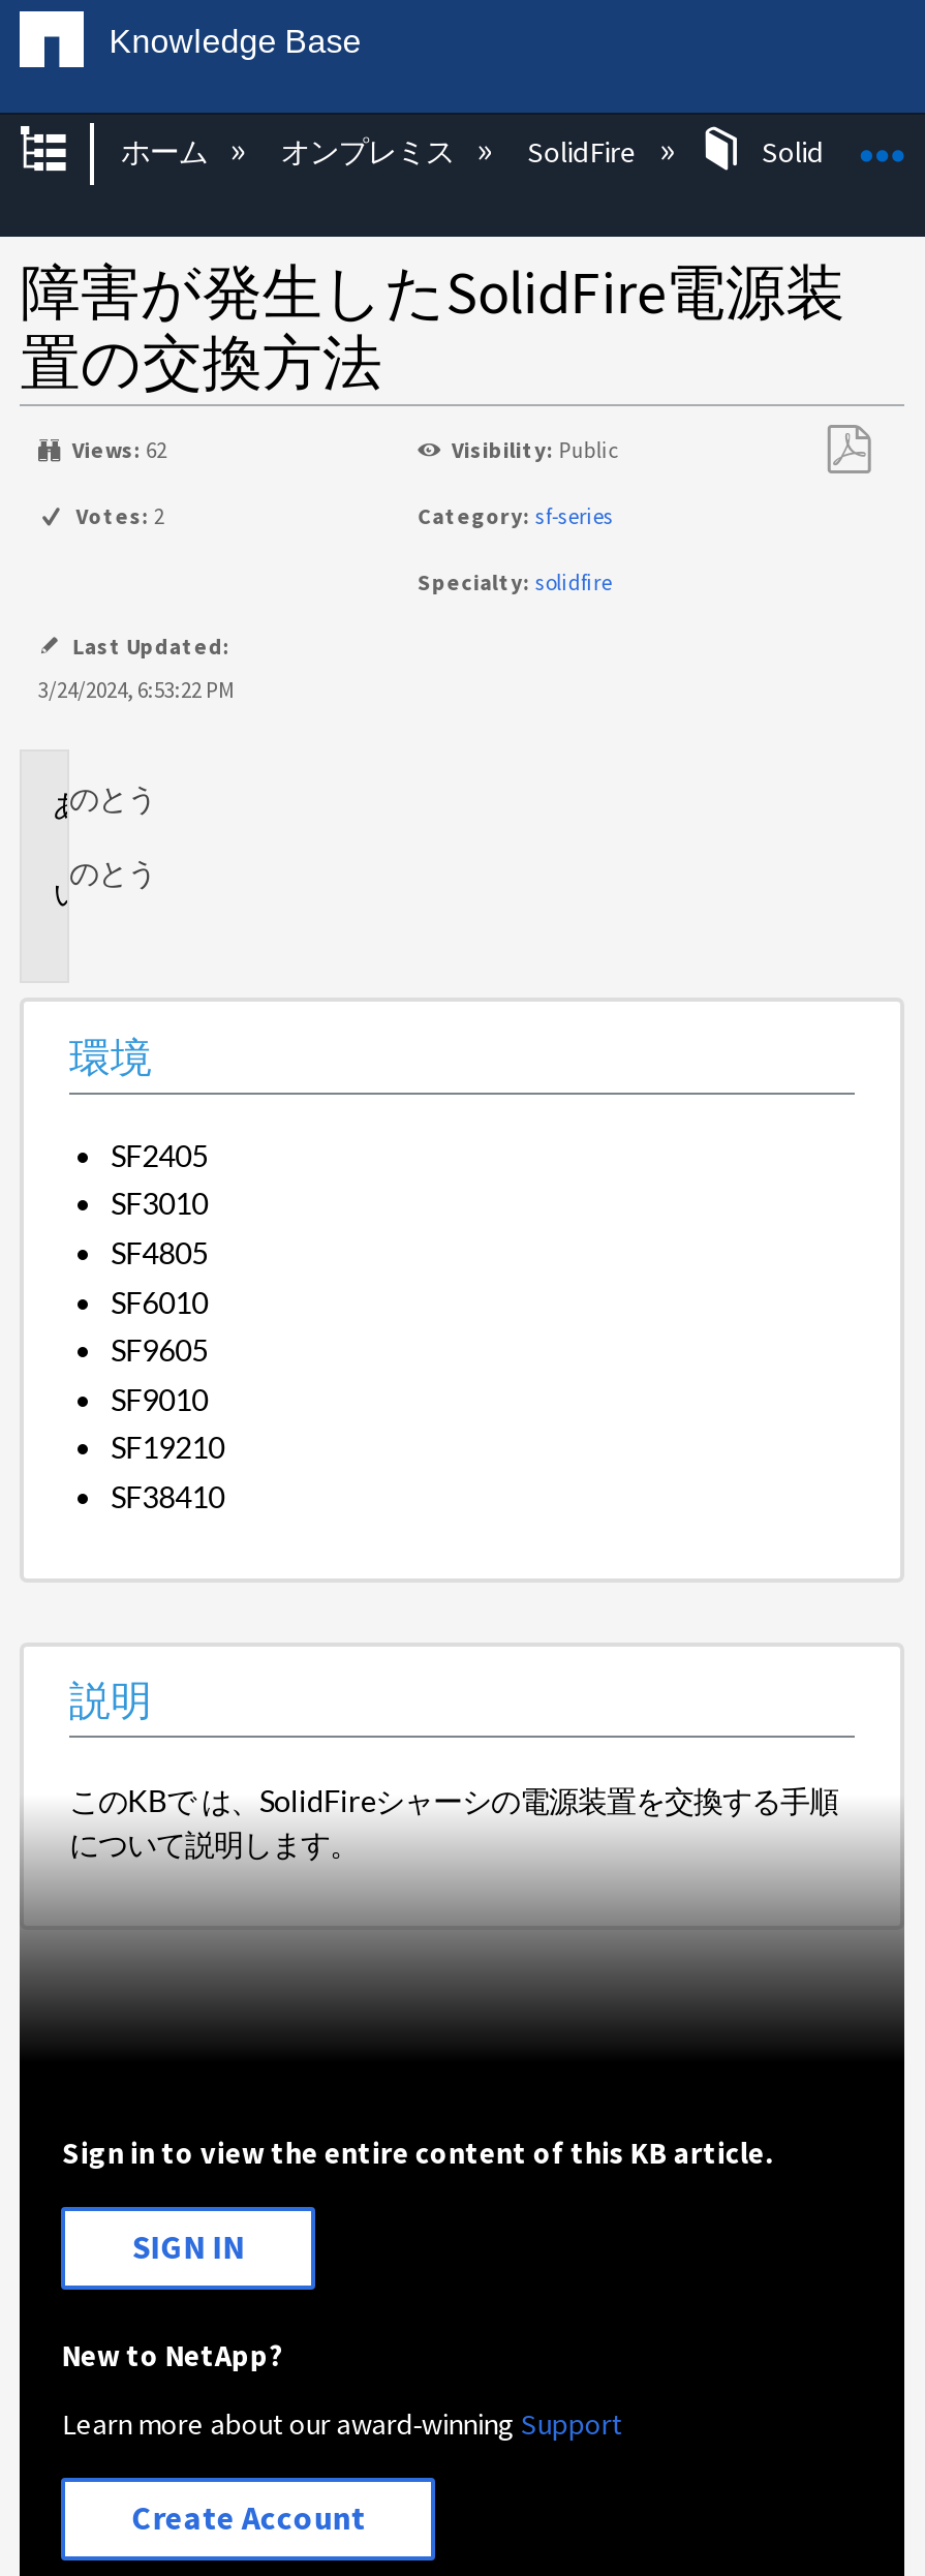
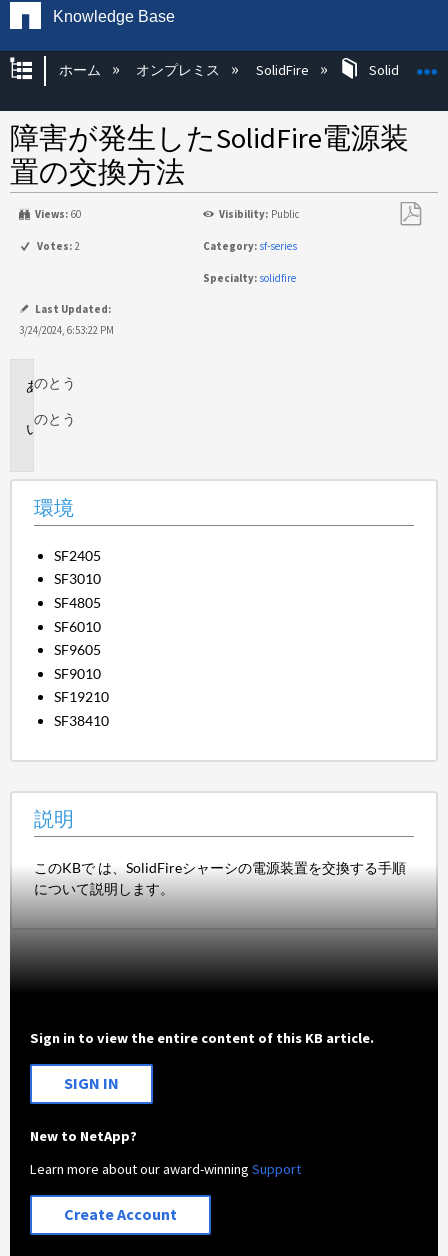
- Views: 62
+ Views: 60
